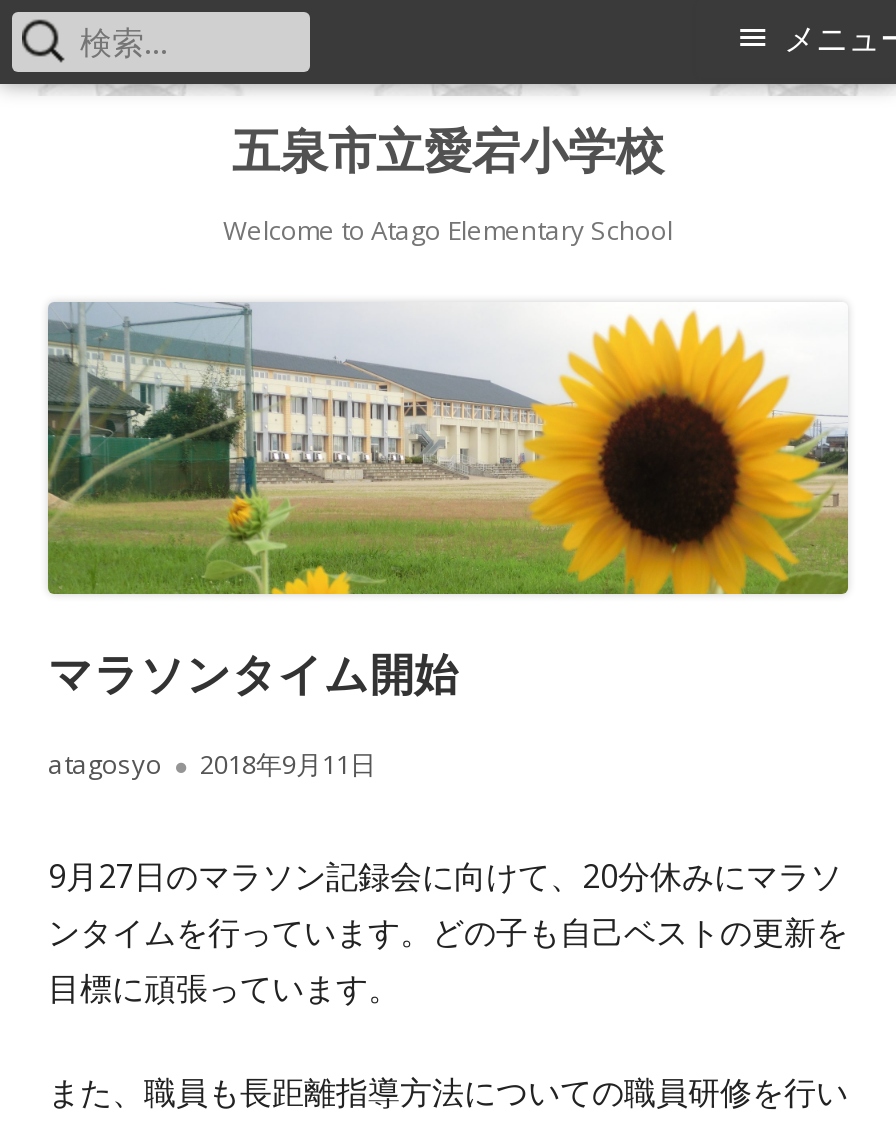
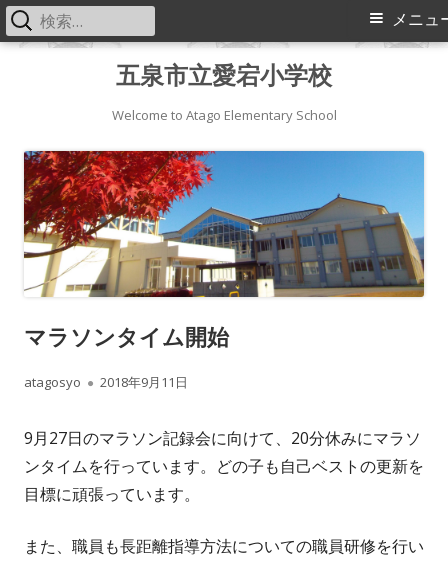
- [image]
+ [image]
